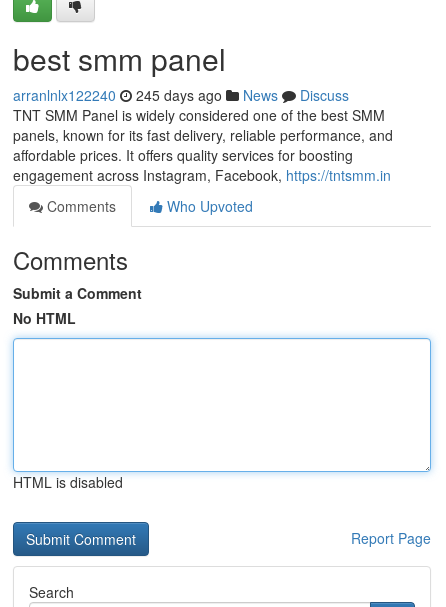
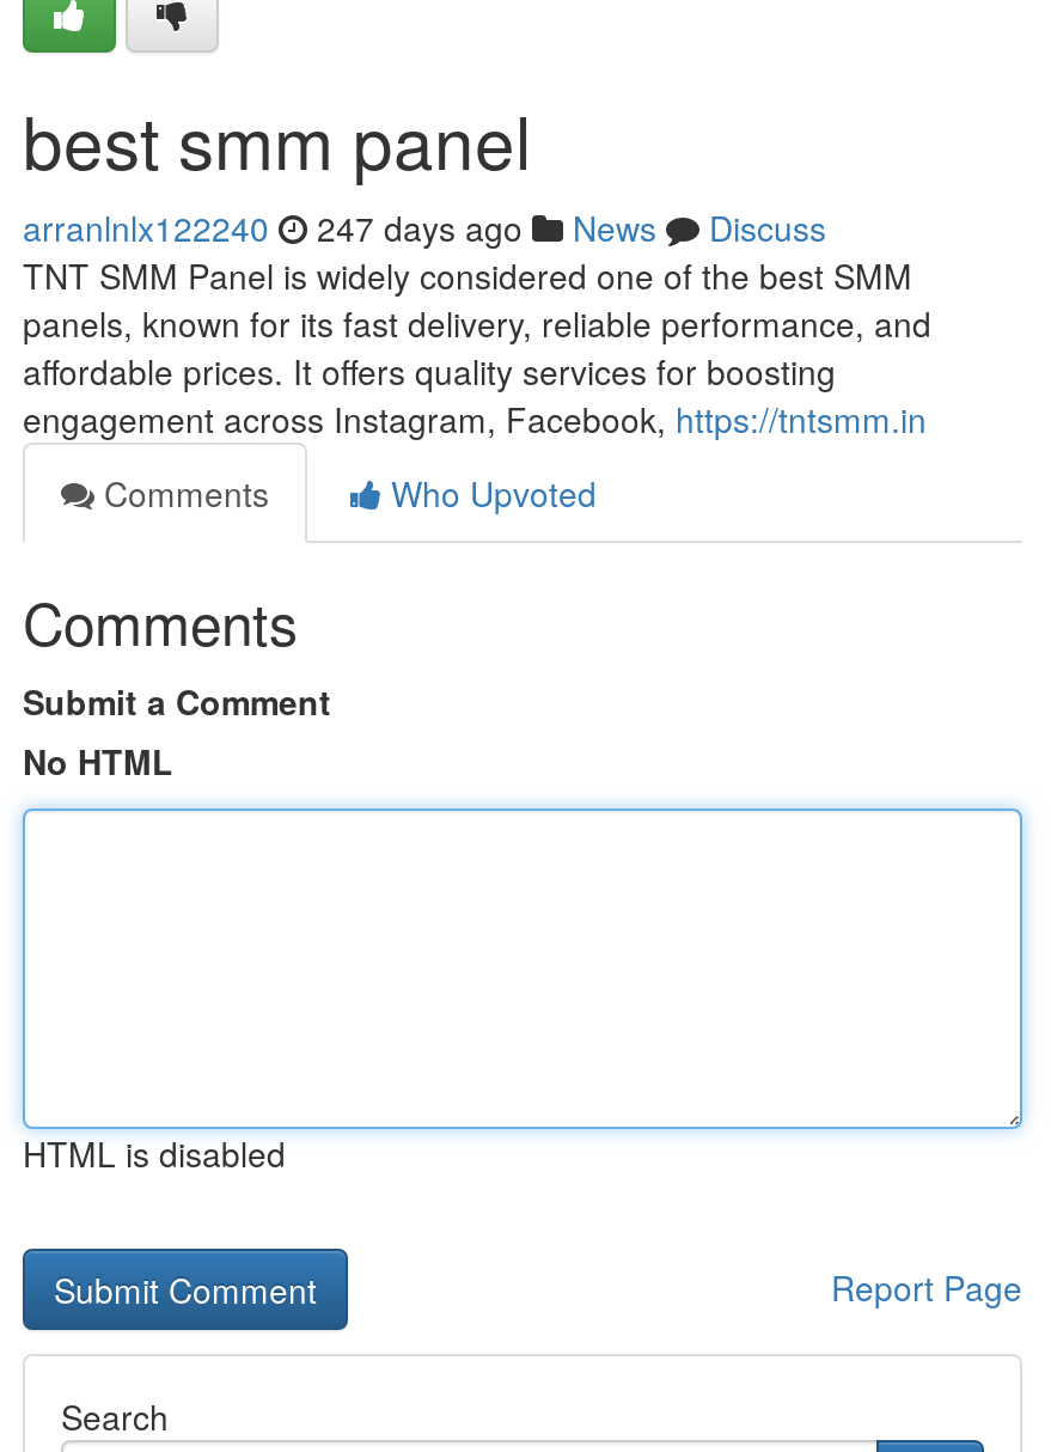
- arranlnlx122240 245 days ago News Discuss
+ arranlnlx122240 247 days ago News Discuss
